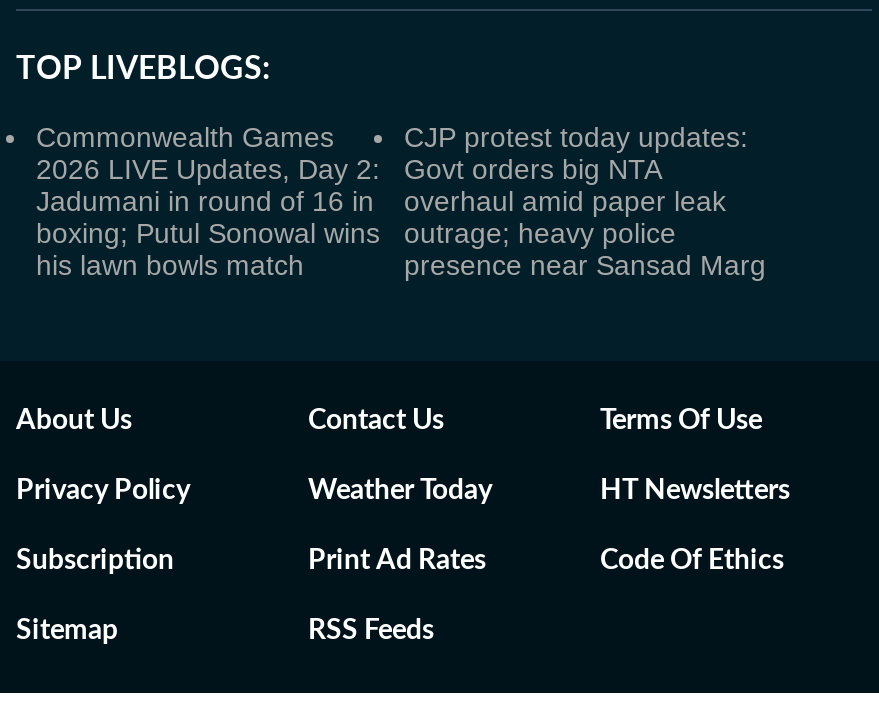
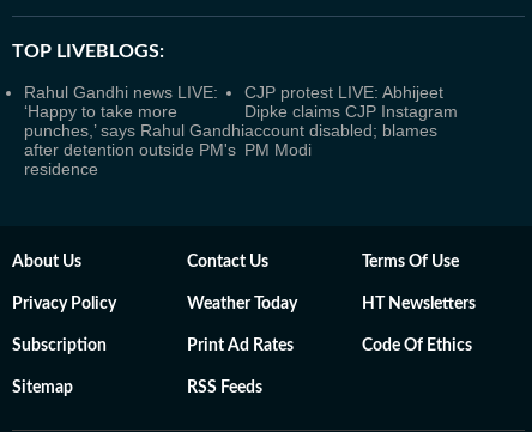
- Commonwealth Games
- 2026 LIVE Updates, Day 2:
- Jadumani in round of 16 in
- boxing; Putul Sonowal wins
- his lawn bowls match
+ Rahul Gandhi news LIVE:
+ ‘Happy to take more
+ punches,’ says Rahul Gandhi
+ after detention outside PM's
+ residence

- CJP protest today updates:
- Govt orders big NTA
- overhaul amid paper leak
- outrage; heavy police
- presence near Sansad Marg
+ CJP protest LIVE: Abhijeet
+ Dipke claims CJP Instagram
+ account disabled; blames
+ PM Modi
